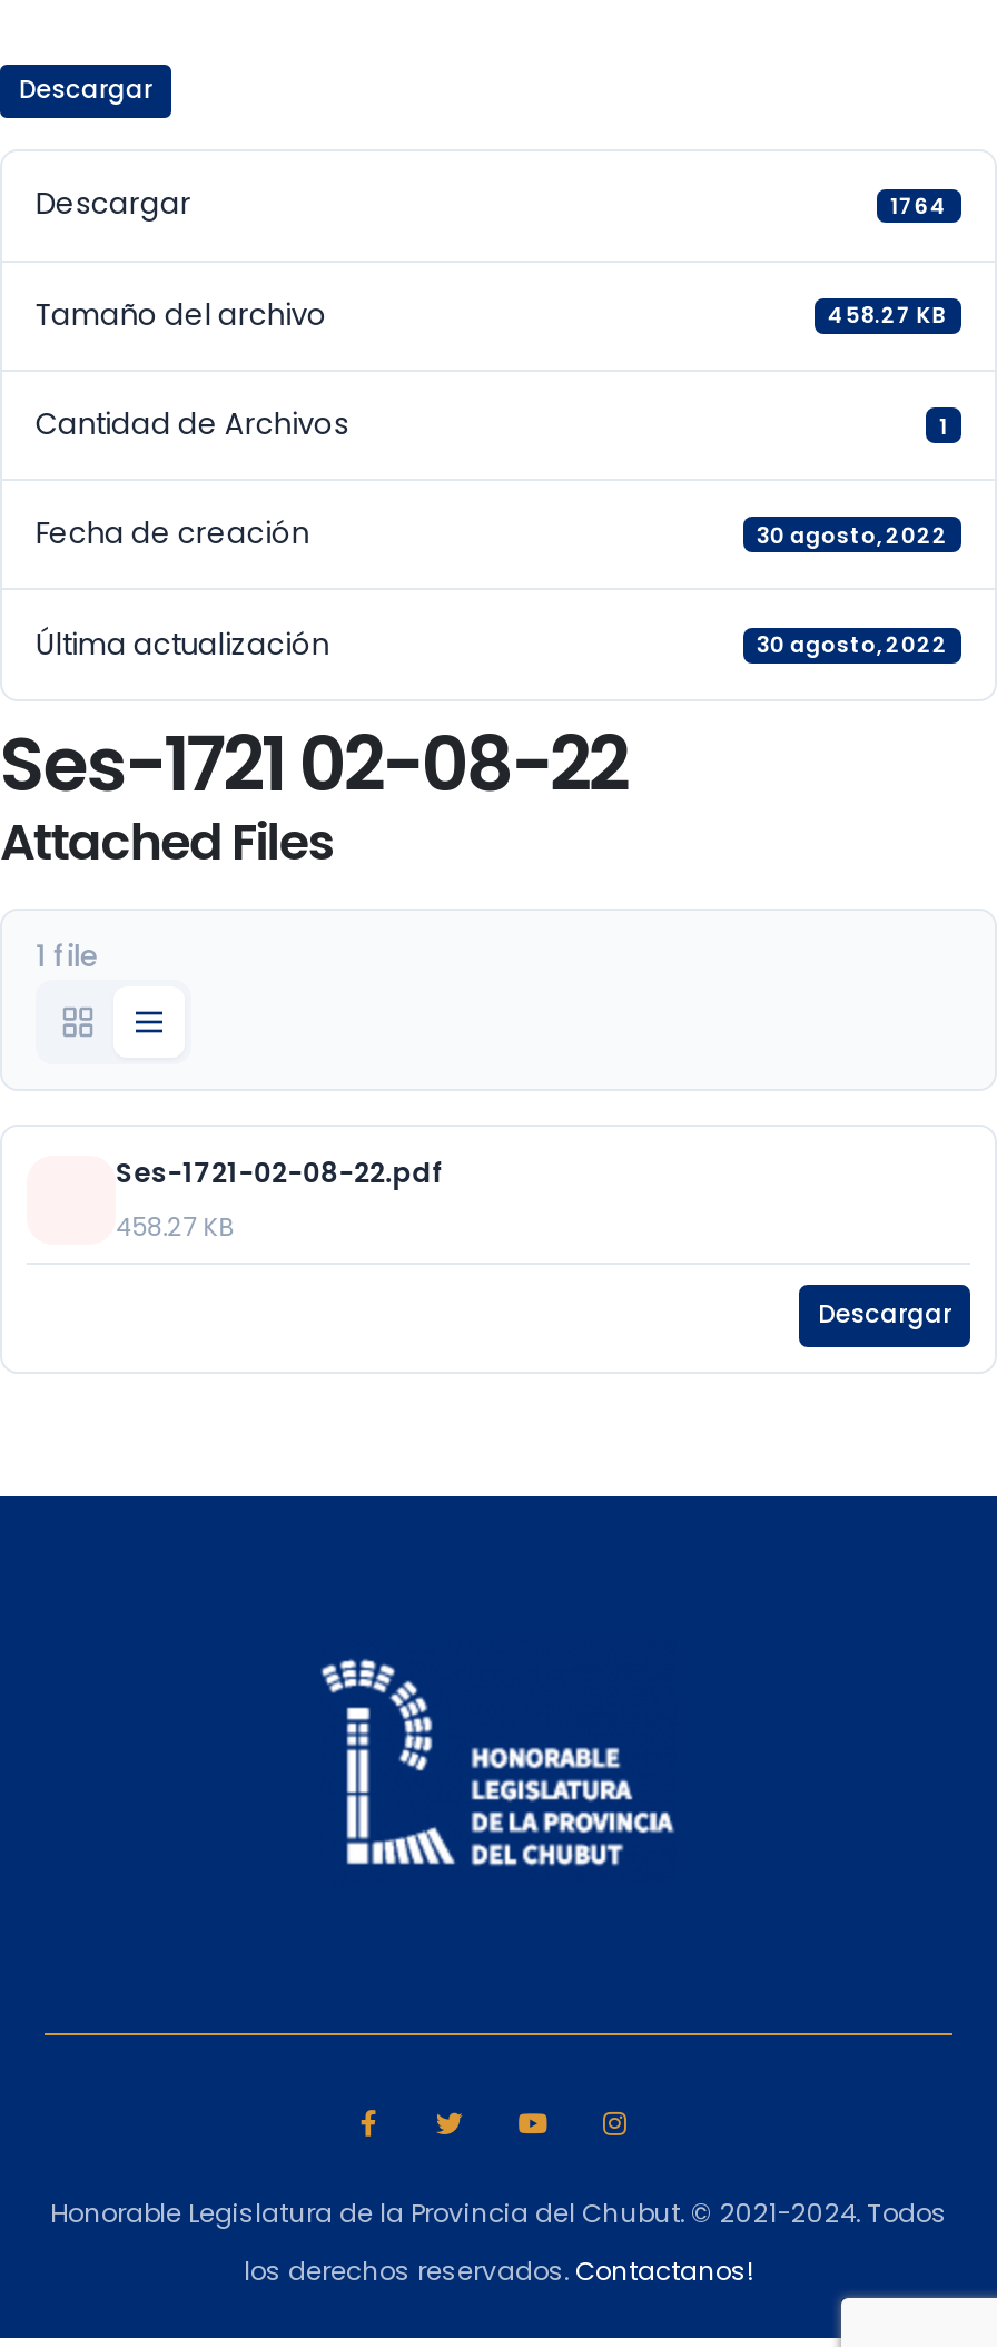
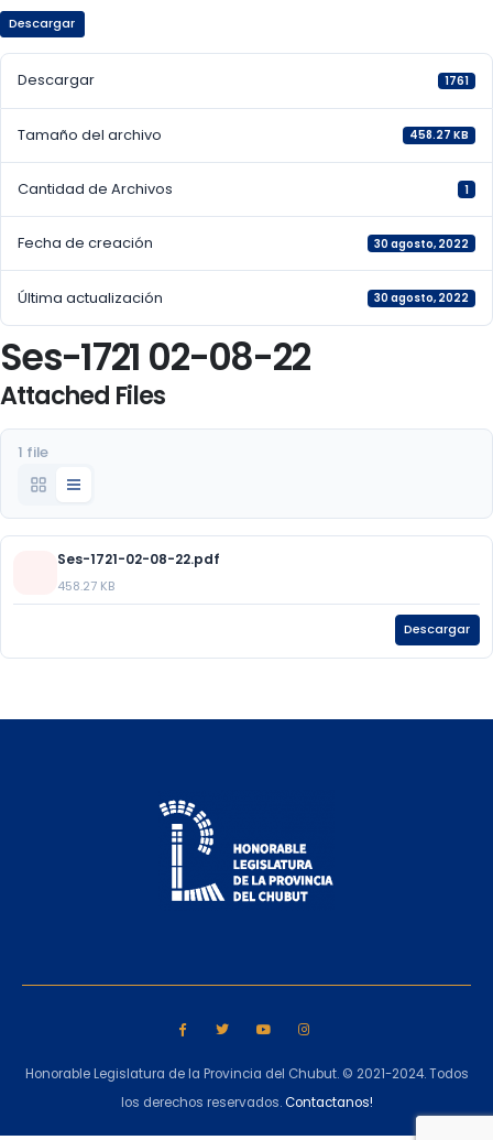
- 1764
+ 1761
